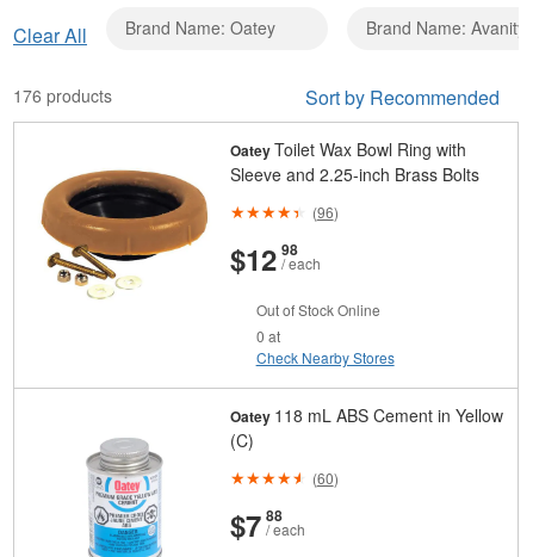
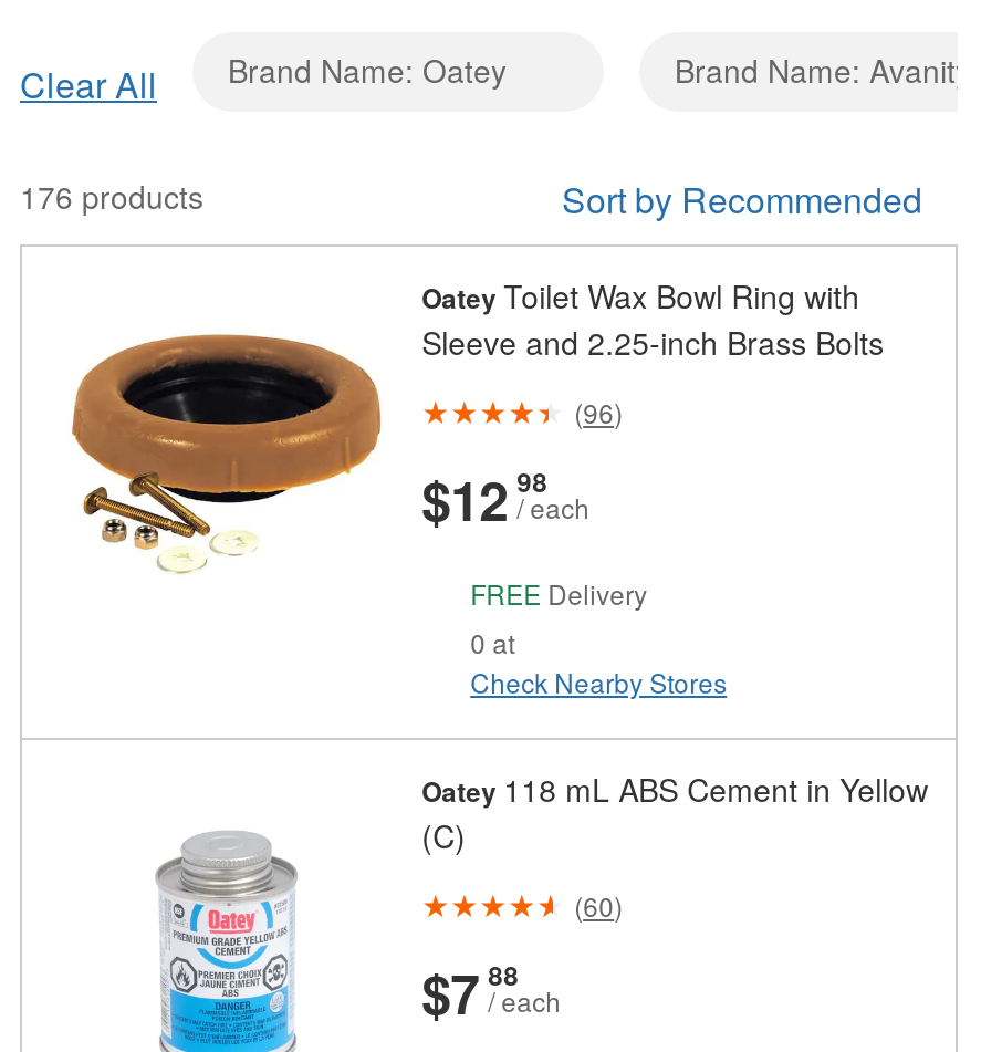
- Out of Stock Online
+ FREE Delivery
